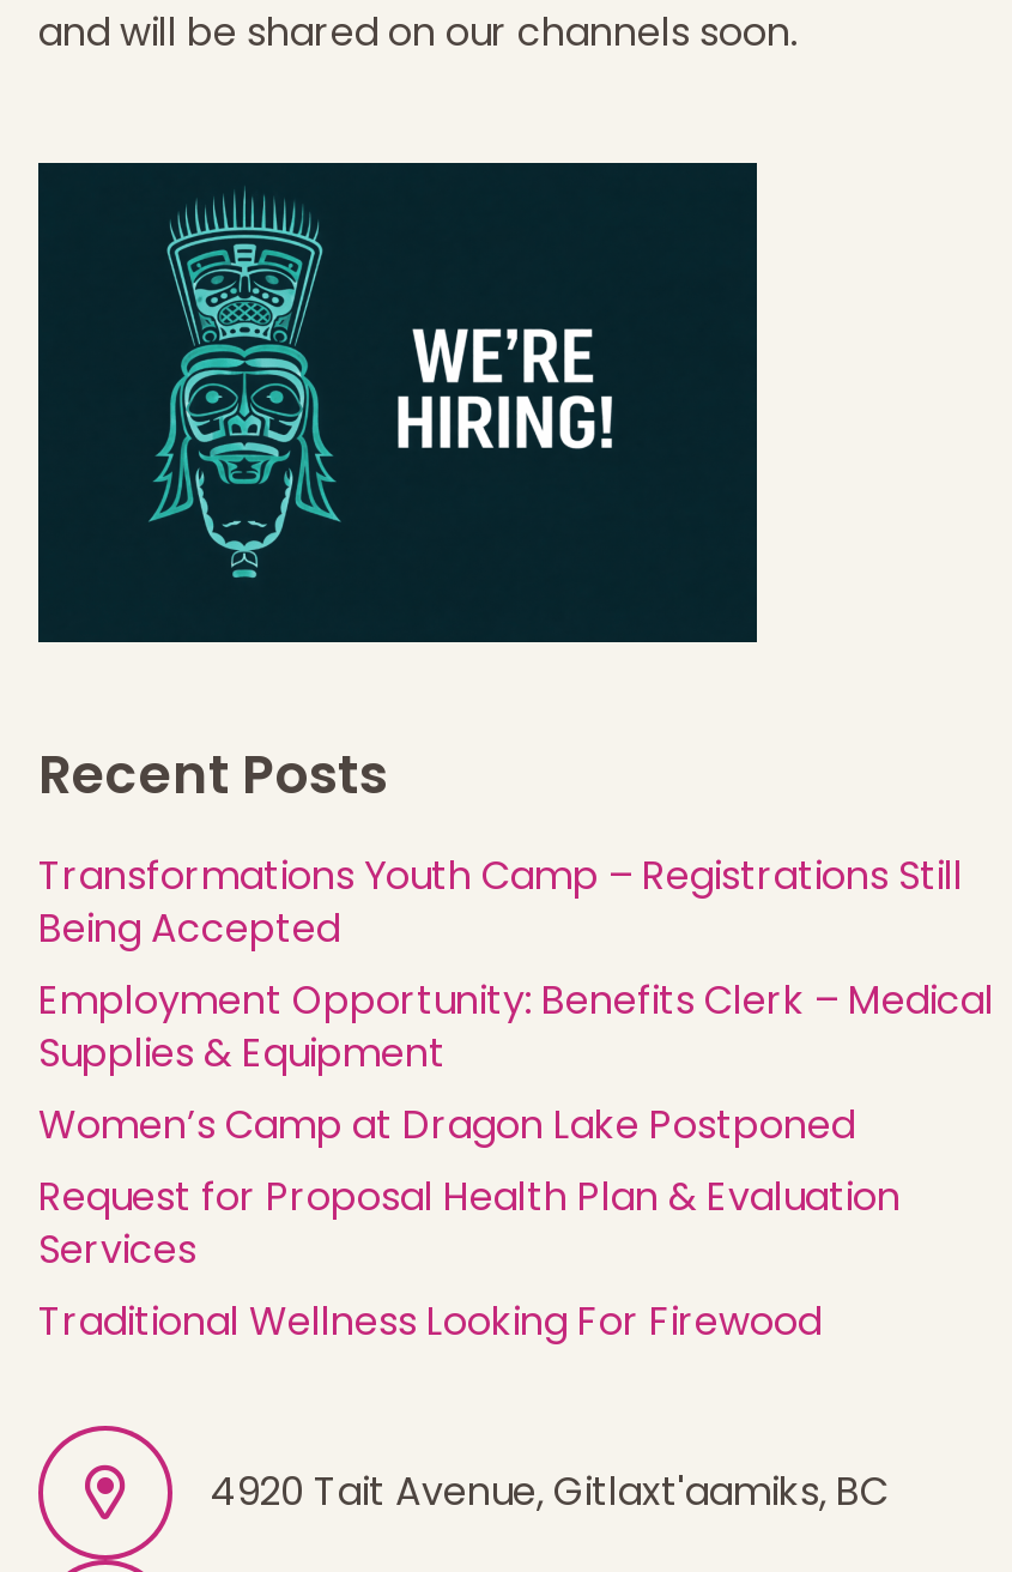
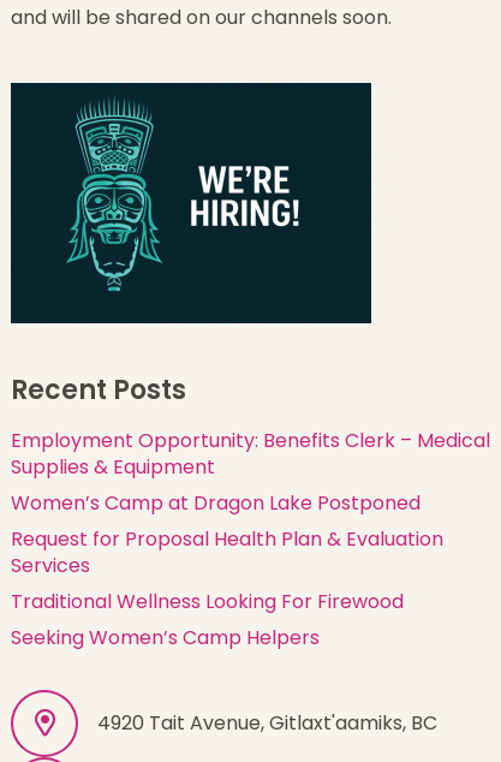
- Transformations Youth Camp – Registrations Still
- Being Accepted

moved up: Employment Opportunity: Benefits Clerk – Medical | Supplies & Equipment | Women’s Camp at Dragon Lake Postponed | Request for Proposal Health Plan & Evaluation | Services | Traditional Wellness Looking For Firewood

+ Seeking Women’s Camp Helpers
